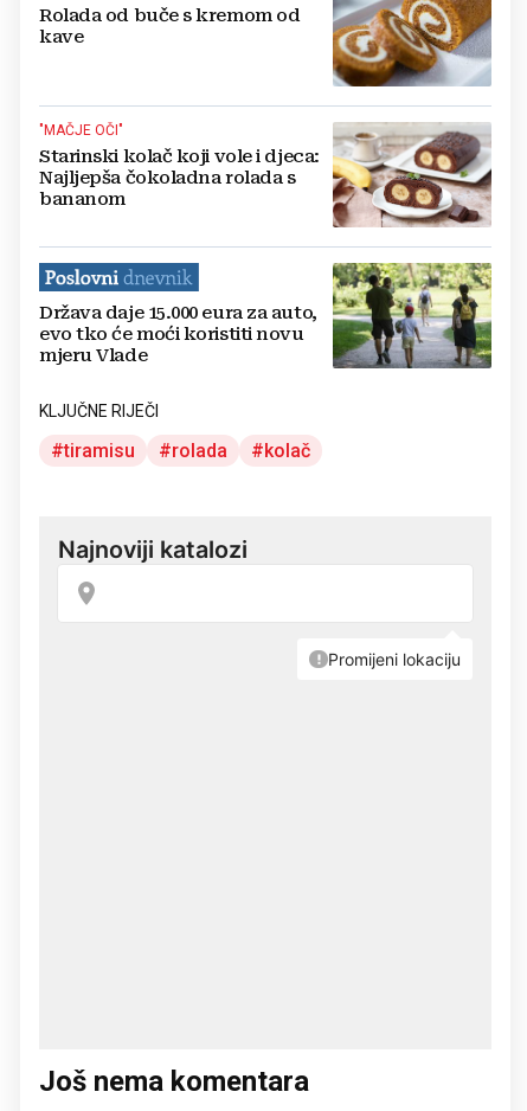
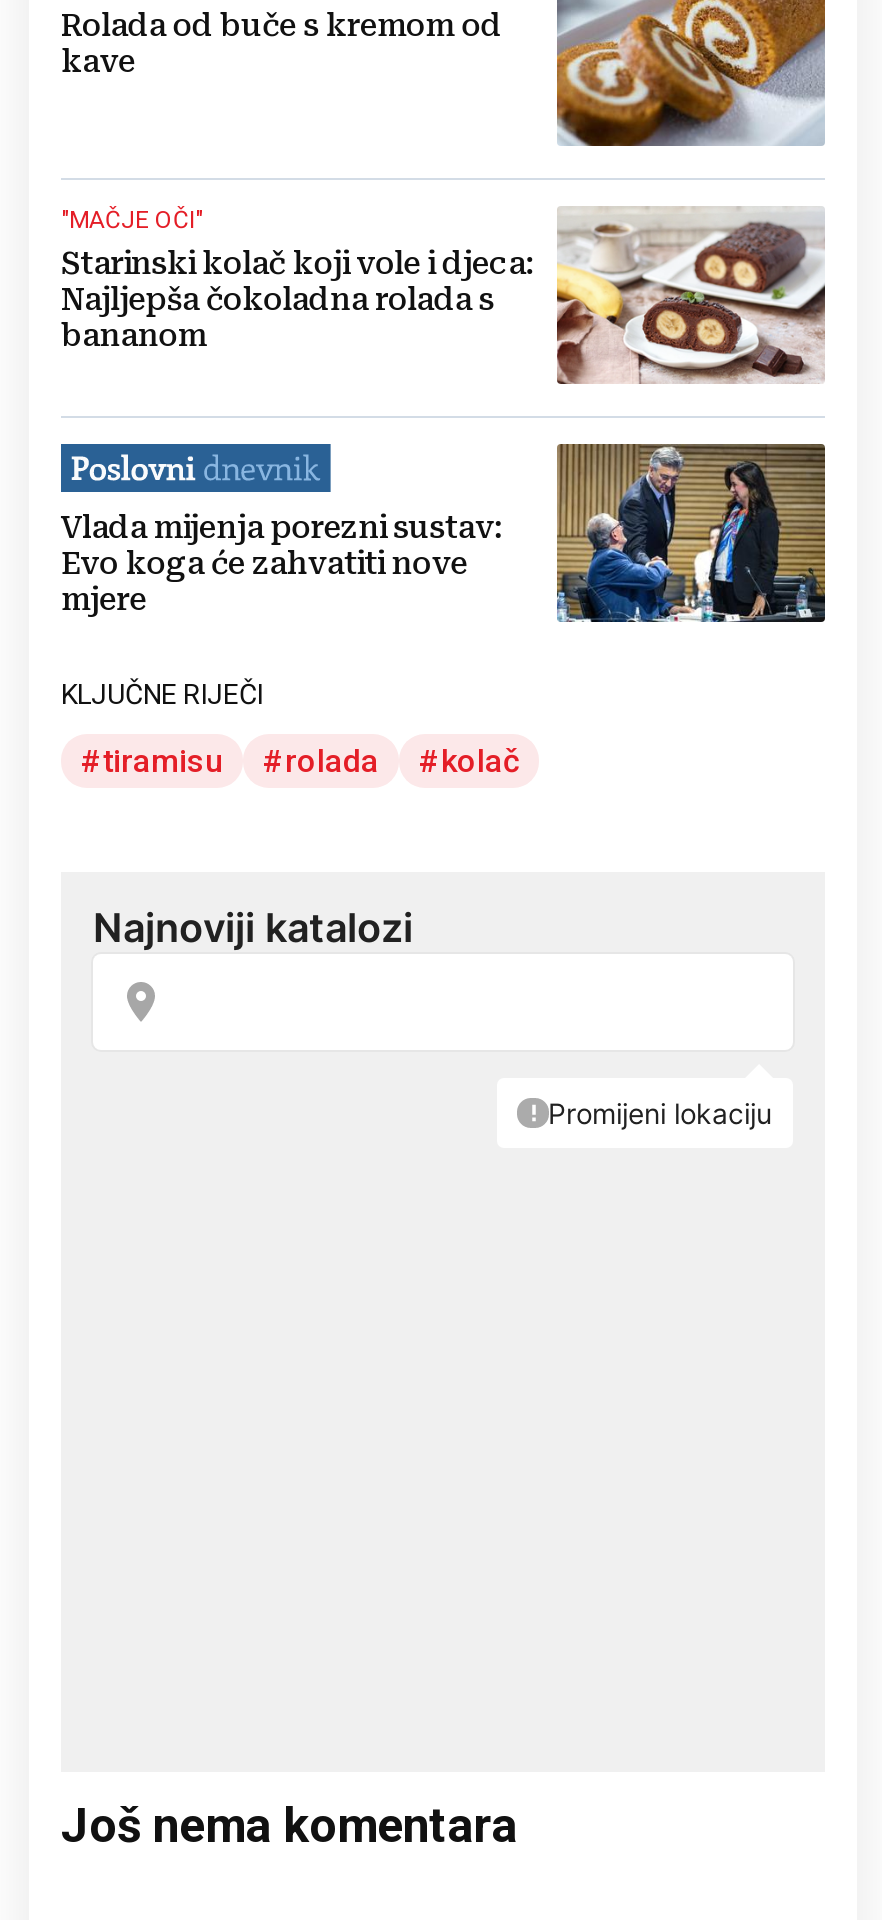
- [image]
- Država daje 15.000 eura za auto,
- evo tko će moći koristiti novu
- mjeru Vlade
+ [image]
+ Vlada mijenja porezni sustav:
+ Evo koga će zahvatiti nove
+ mjere
